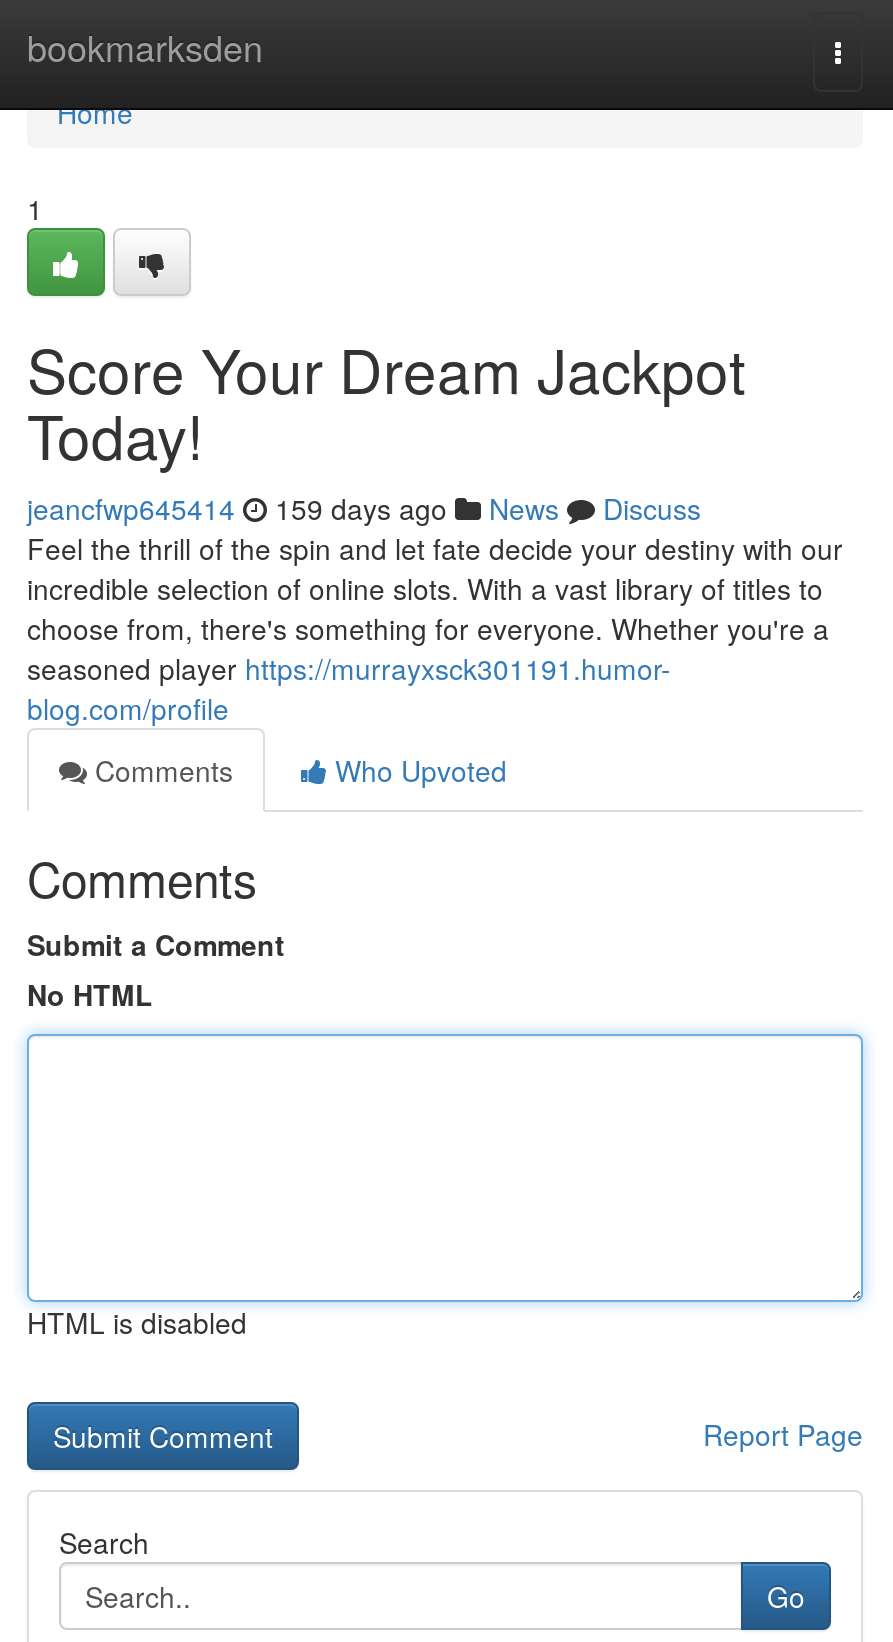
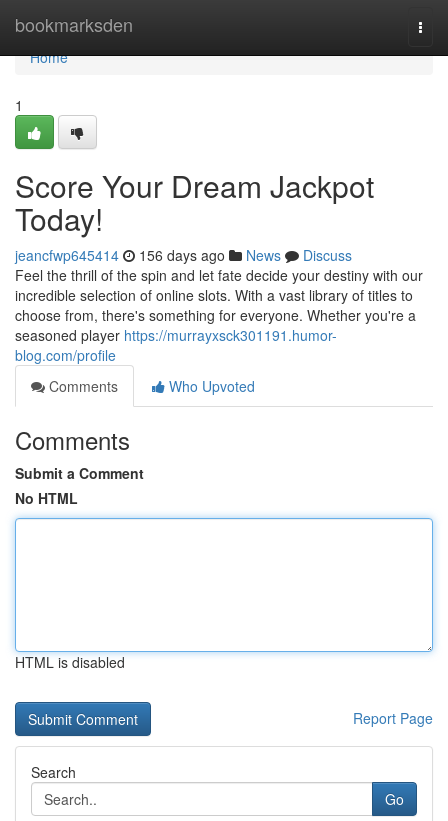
- jeancfwp645414 159 days ago News Discuss
+ jeancfwp645414 156 days ago News Discuss
